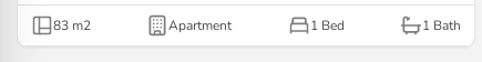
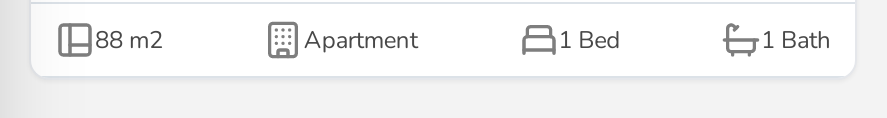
- 83 m2
+ 88 m2
